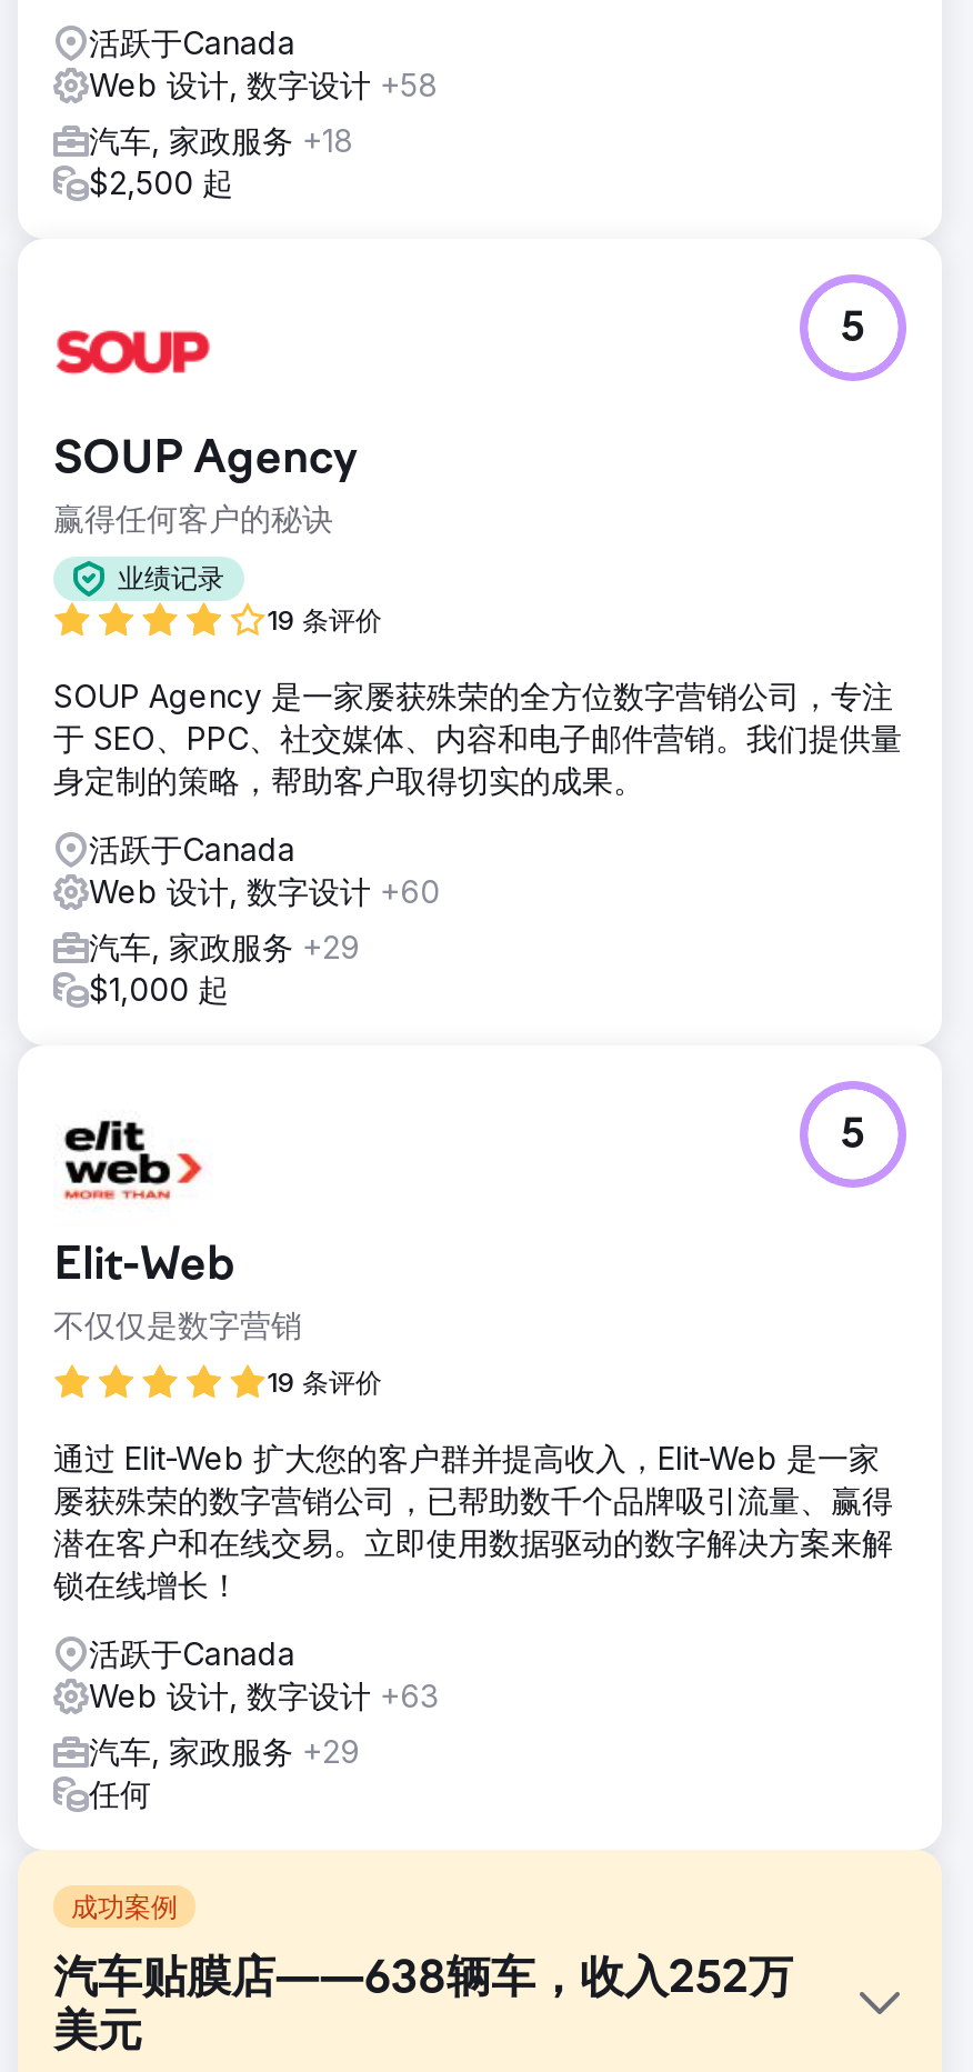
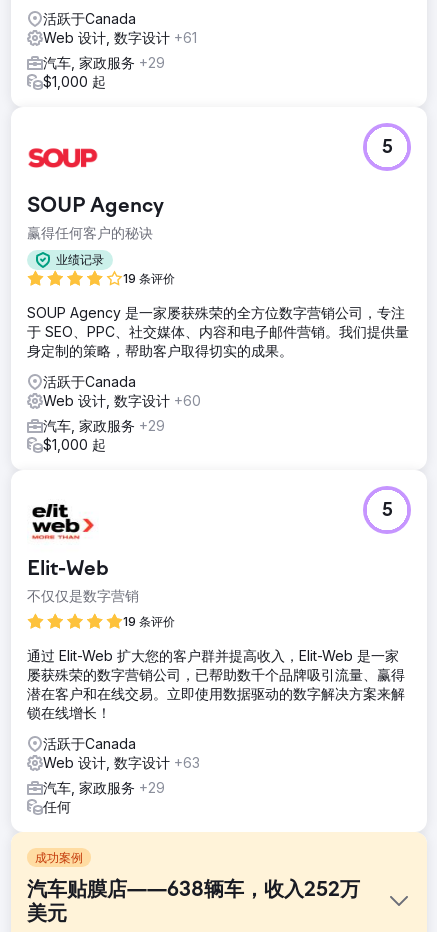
- Web 设计, 数字设计+58
+ Web 设计, 数字设计+61

- 汽车, 家政服务+18
+ 汽车, 家政服务+29

- $2,500 起
+ $1,000 起
